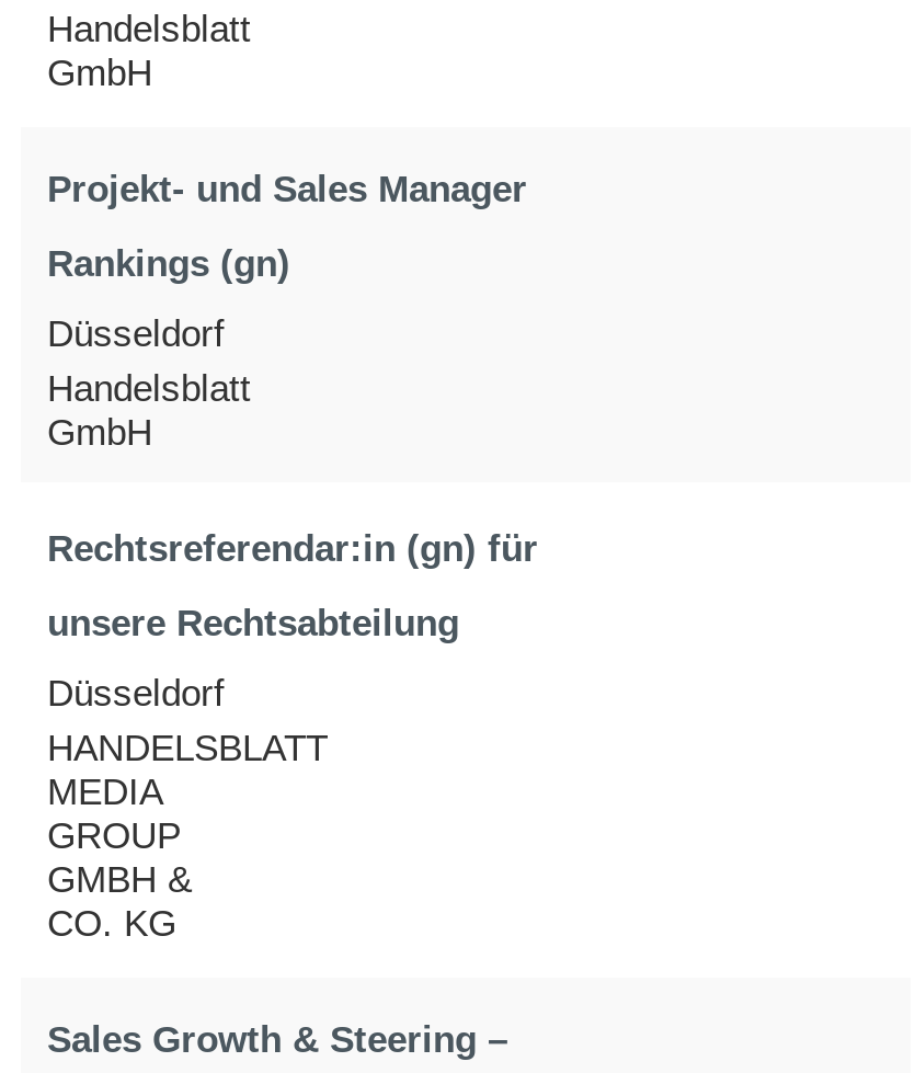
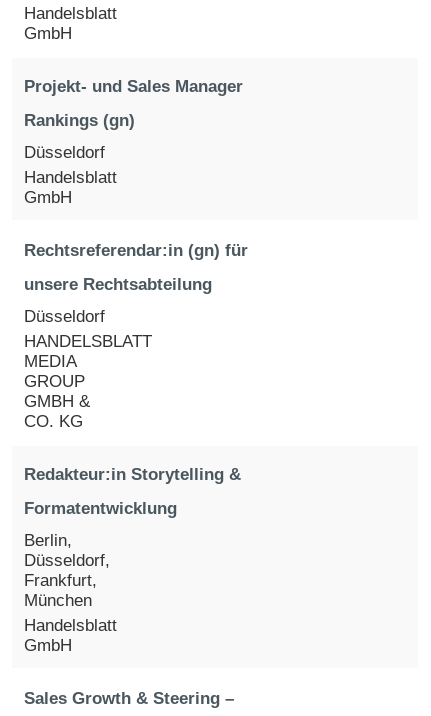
+ Redakteur:in Storytelling &
+ Formatentwicklung
+ Berlin,
+ Düsseldorf,
+ Frankfurt,
+ München
+ Handelsblatt
+ GmbH
